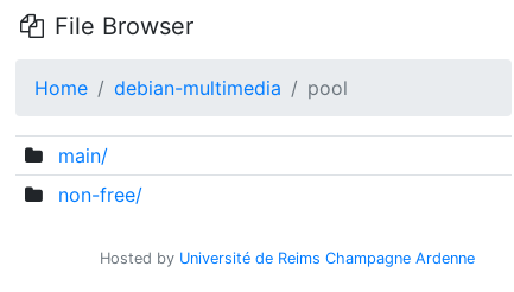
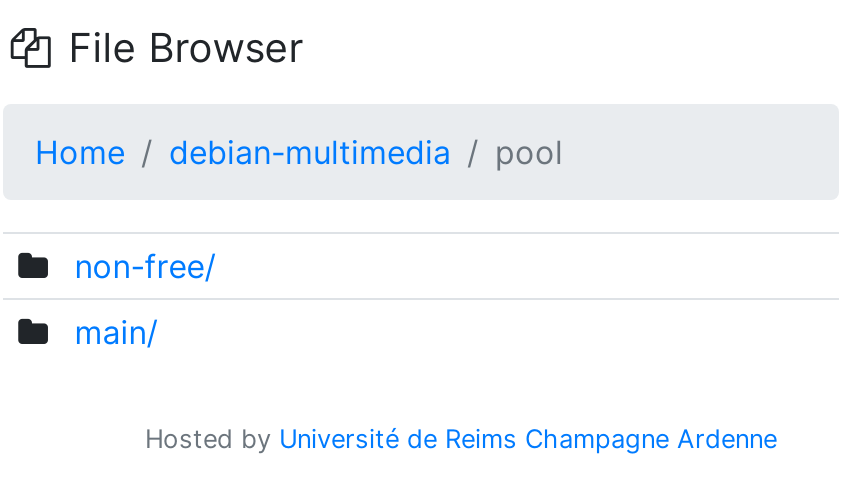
moved down: main/

moved up: non-free/
